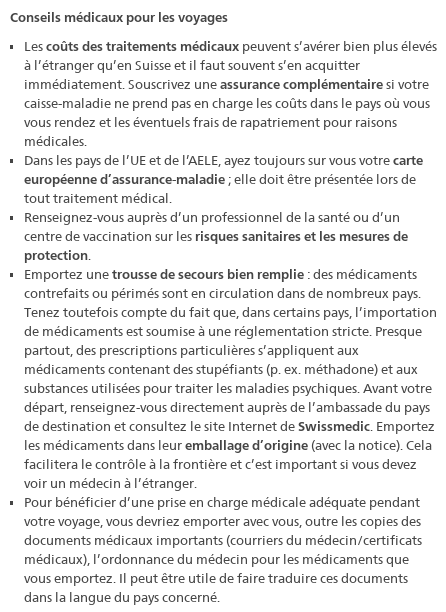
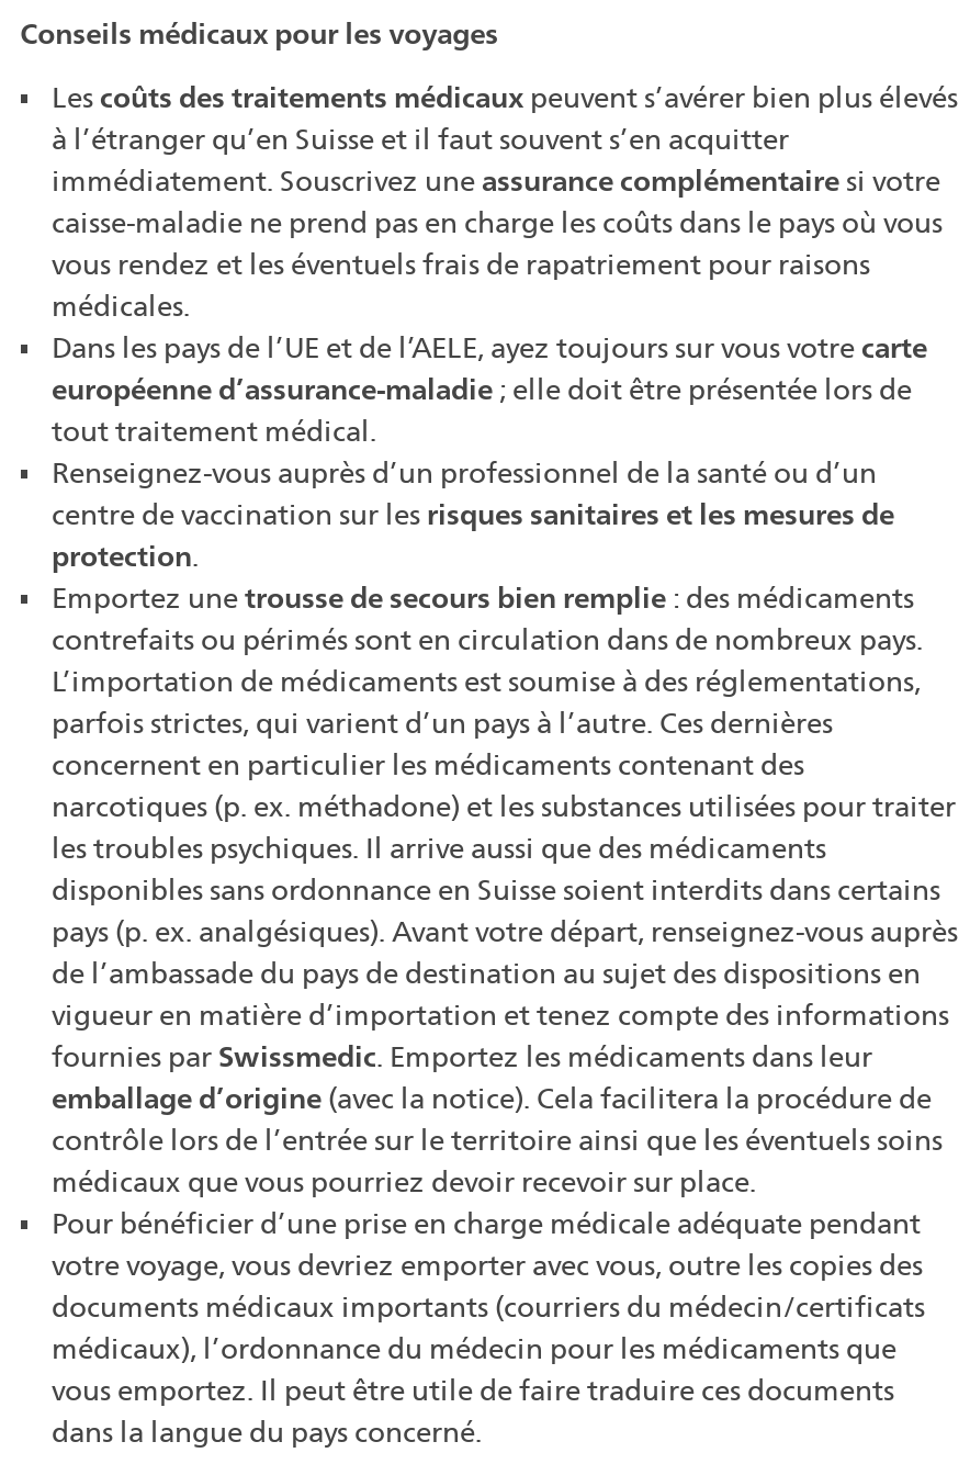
- Tenez toutefois compte du fait que, dans certains pays, l’importation
- de médicaments est soumise à une réglementation stricte. Presque
- partout, des prescriptions particulières s’appliquent aux
- médicaments contenant des stupéfiants (p. ex. méthadone) et aux
- substances utilisées pour traiter les maladies psychiques. Avant votre
- départ, renseignez-vous directement auprès de l’ambassade du pays
- de destination et consultez le site Internet de Swissmedic. Emportez
- les médicaments dans leur emballage d’origine (avec la notice). Cela
- facilitera le contrôle à la frontière et c’est important si vous devez
- voir un médecin à l’étranger.
+ L’importation de médicaments est soumise à des réglementations,
+ parfois strictes, qui varient d’un pays à l’autre. Ces dernières
+ concernent en particulier les médicaments contenant des
+ narcotiques (p. ex. méthadone) et les substances utilisées pour traiter
+ les troubles psychiques. Il arrive aussi que des médicaments
+ disponibles sans ordonnance en Suisse soient interdits dans certains
+ pays (p. ex. analgésiques). Avant votre départ, renseignez-vous auprès
+ de l’ambassade du pays de destination au sujet des dispositions en
+ vigueur en matière d’importation et tenez compte des informations
+ fournies par Swissmedic. Emportez les médicaments dans leur
+ emballage d’origine (avec la notice). Cela facilitera la procédure de
+ contrôle lors de l’entrée sur le territoire ainsi que les éventuels soins
+ médicaux que vous pourriez devoir recevoir sur place.
